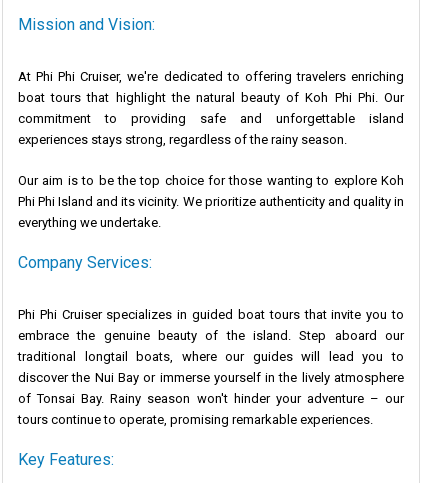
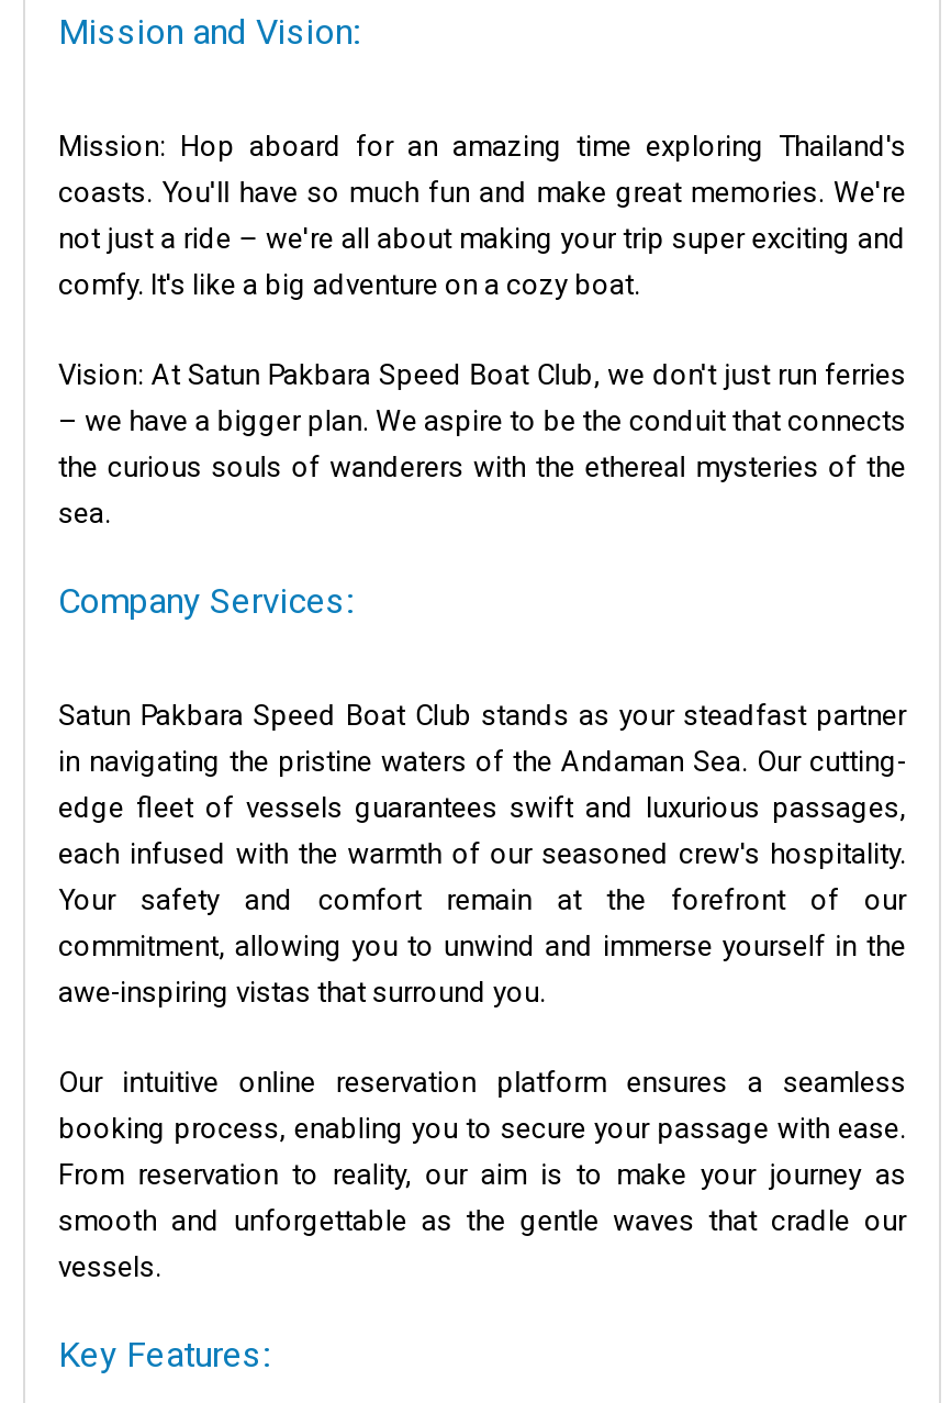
- At Phi Phi Cruiser, we're dedicated to offering travelers enriching
- boat tours that highlight the natural beauty of Koh Phi Phi. Our
- commitment to providing safe and unforgettable island
- experiences stays strong, regardless of the rainy season.
+ Mission: Hop aboard for an amazing time exploring Thailand's
+ coasts. You'll have so much fun and make great memories. We're
+ not just a ride – we're all about making your trip super exciting and
+ comfy. It's like a big adventure on a cozy boat.

- Our aim is to be the top choice for those wanting to explore Koh
- Phi Phi Island and its vicinity. We prioritize authenticity and quality in
- everything we undertake.
+ Vision: At Satun Pakbara Speed Boat Club, we don't just run ferries
+ – we have a bigger plan. We aspire to be the conduit that connects
+ the curious souls of wanderers with the ethereal mysteries of the
+ sea.

- Phi Phi Cruiser specializes in guided boat tours that invite you to
- embrace the genuine beauty of the island. Step aboard our
- traditional longtail boats, where our guides will lead you to
- discover the Nui Bay or immerse yourself in the lively atmosphere
- of Tonsai Bay. Rainy season won't hinder your adventure – our
- tours continue to operate, promising remarkable experiences.
+ Satun Pakbara Speed Boat Club stands as your steadfast partner
+ in navigating the pristine waters of the Andaman Sea. Our cutting-
+ edge fleet of vessels guarantees swift and luxurious passages,
+ each infused with the warmth of our seasoned crew's hospitality.
+ Your safety and comfort remain at the forefront of our
+ commitment, allowing you to unwind and immerse yourself in the
+ awe-inspiring vistas that surround you.
+ Our intuitive online reservation platform ensures a seamless
+ booking process, enabling you to secure your passage with ease.
+ From reservation to reality, our aim is to make your journey as
+ smooth and unforgettable as the gentle waves that cradle our
+ vessels.
